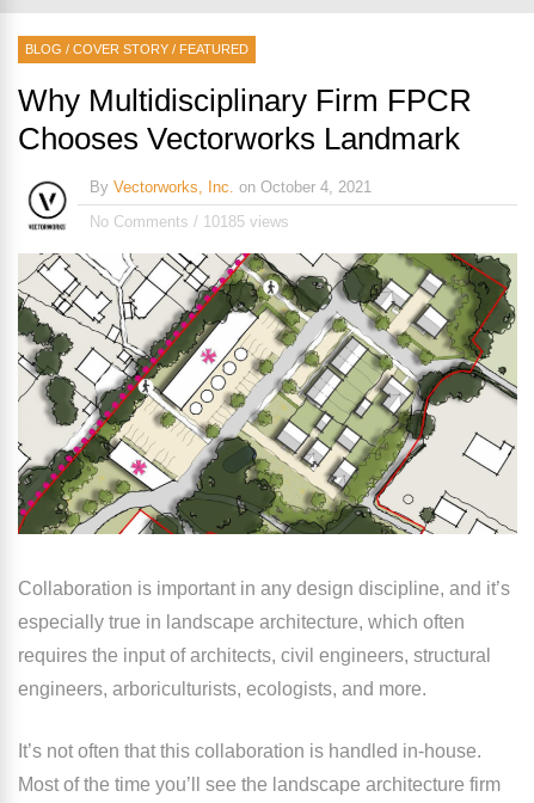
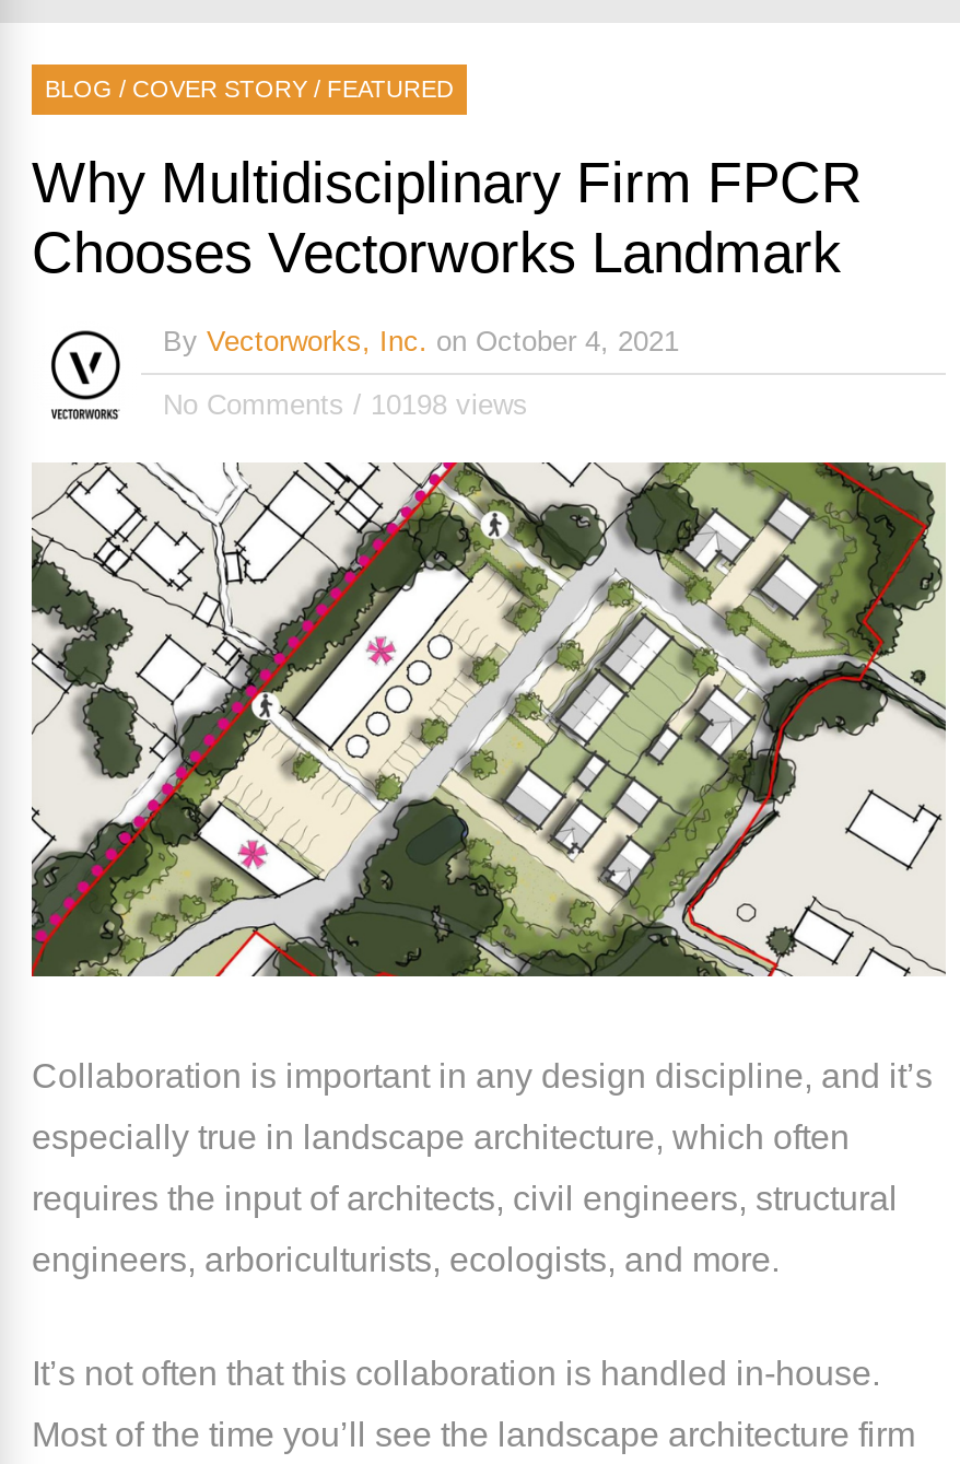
- No Comments / 10185 views
+ No Comments / 10198 views
